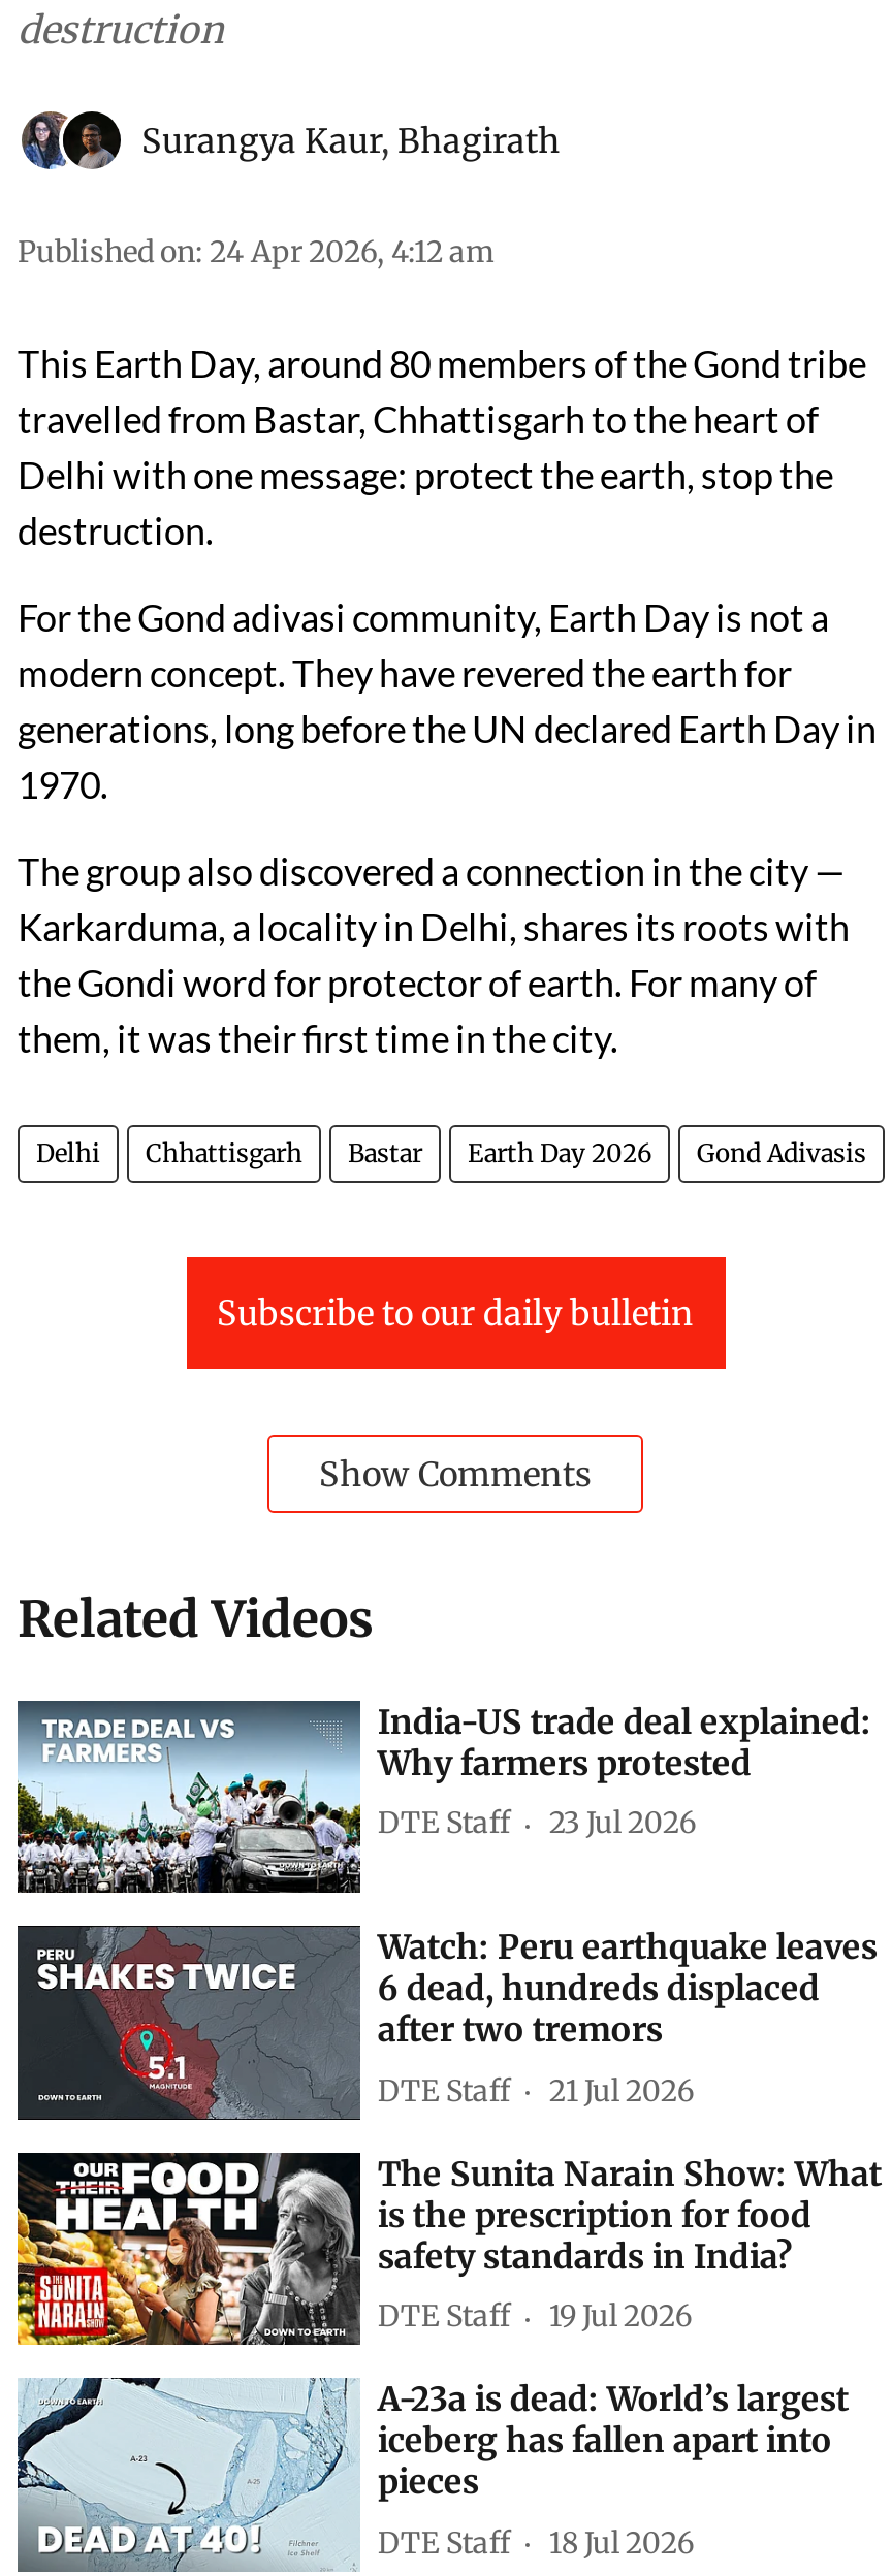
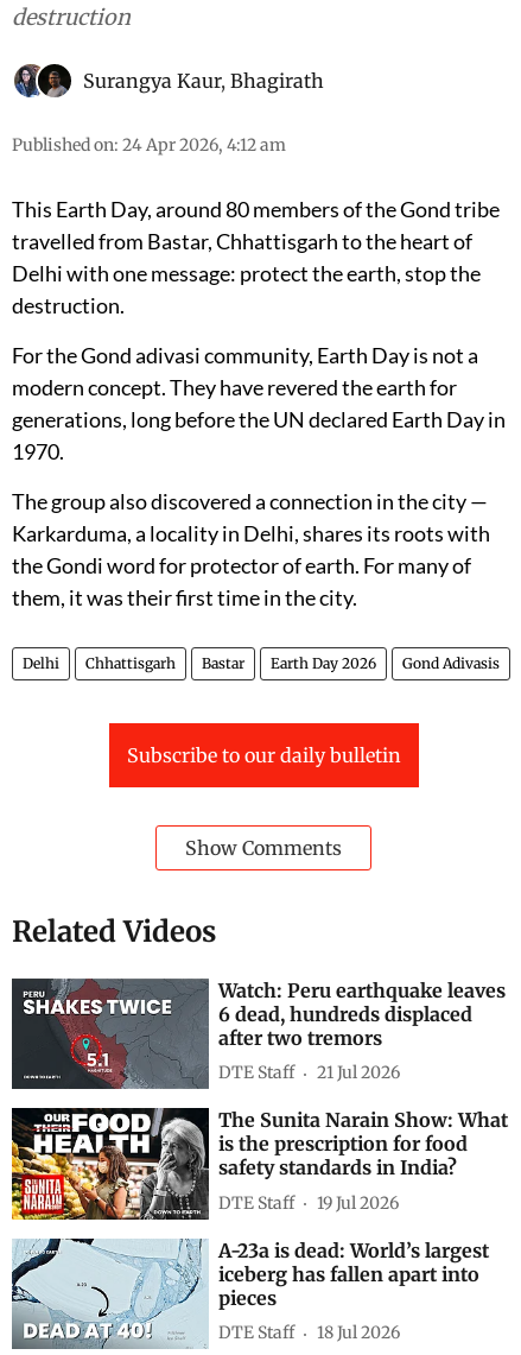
- [image]
- India-US trade deal explained:
- Why farmers protested
- DTE Staff
- 23 Jul 2026
